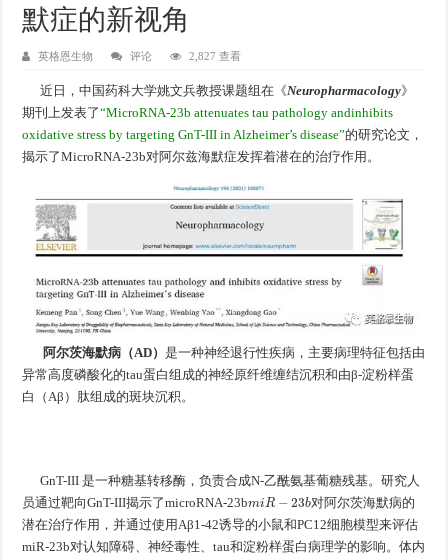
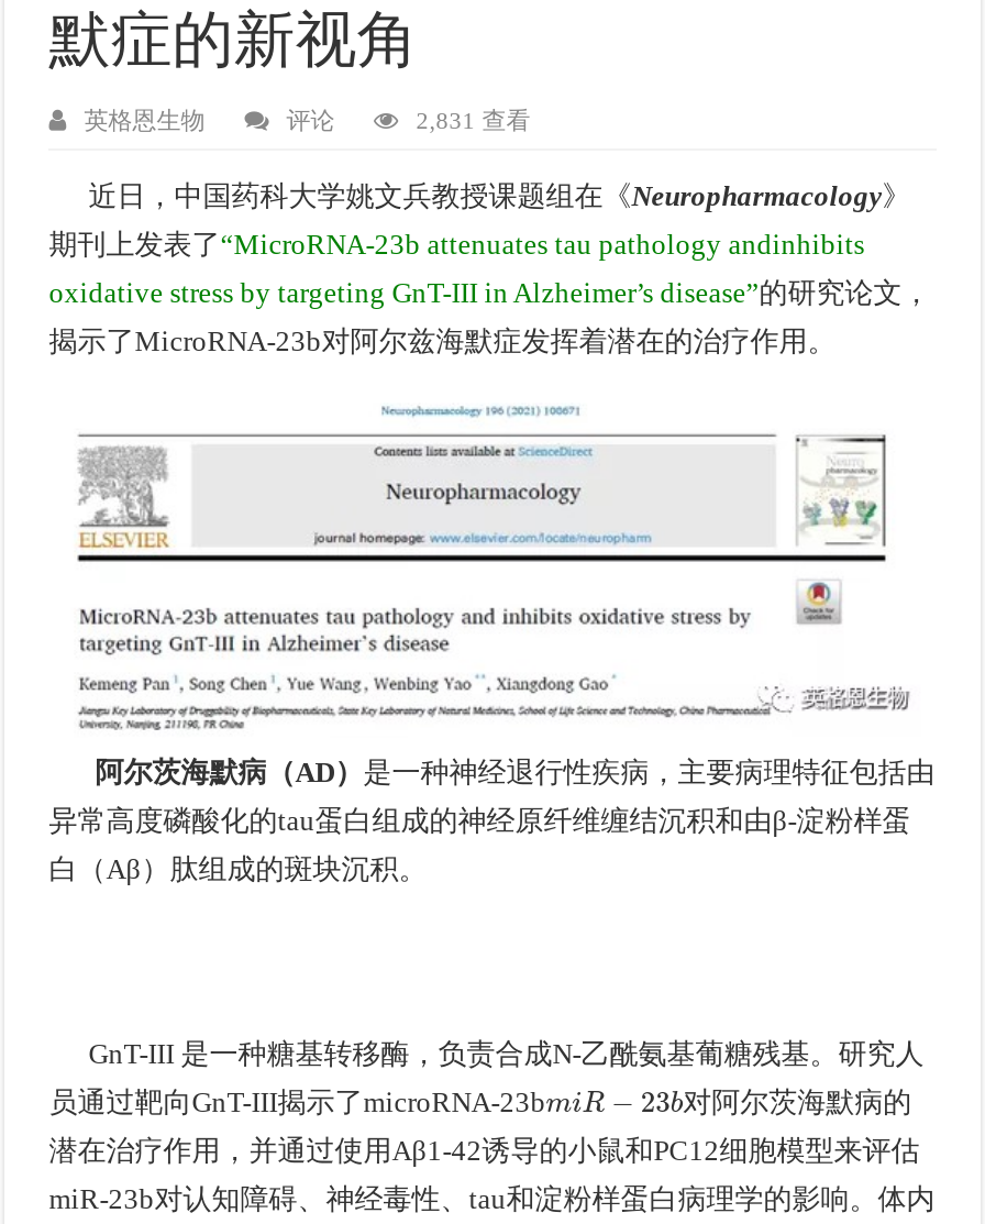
- 2,827 查看
+ 2,831 查看
